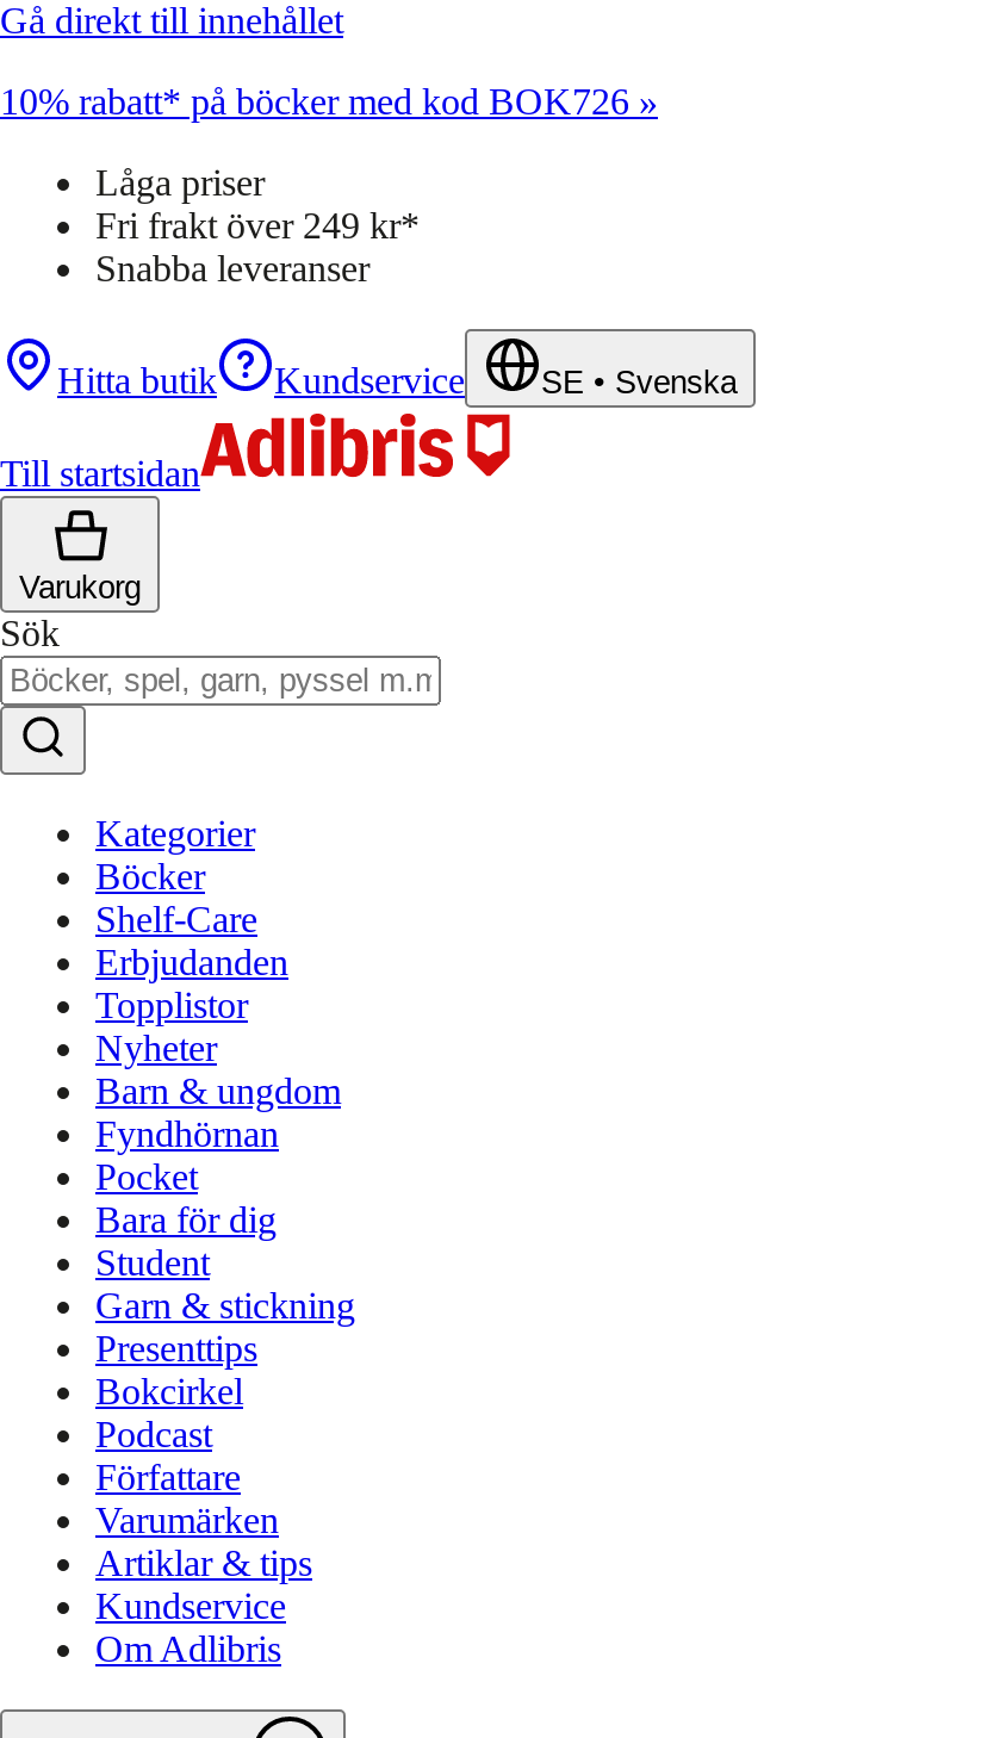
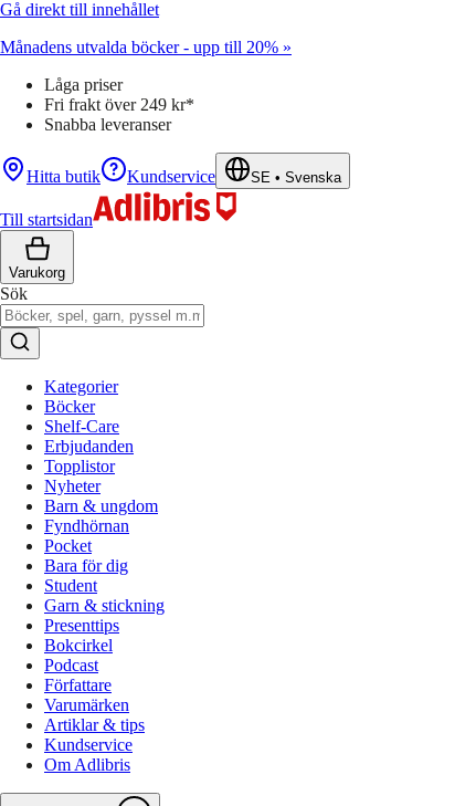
- 10% rabatt* på böcker med kod BOK726 »
+ Månadens utvalda böcker - upp till 20% »
